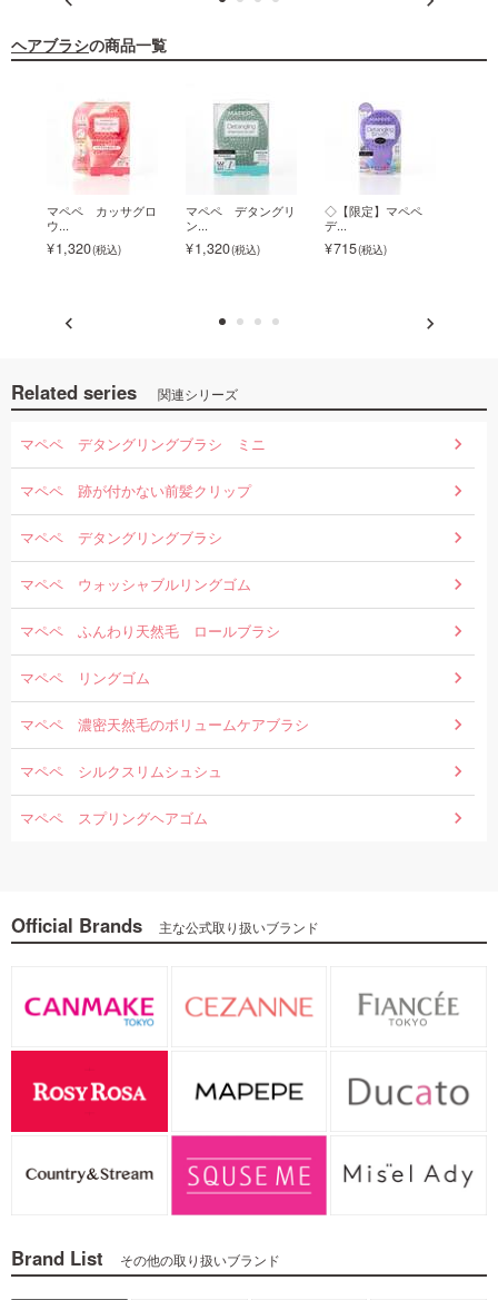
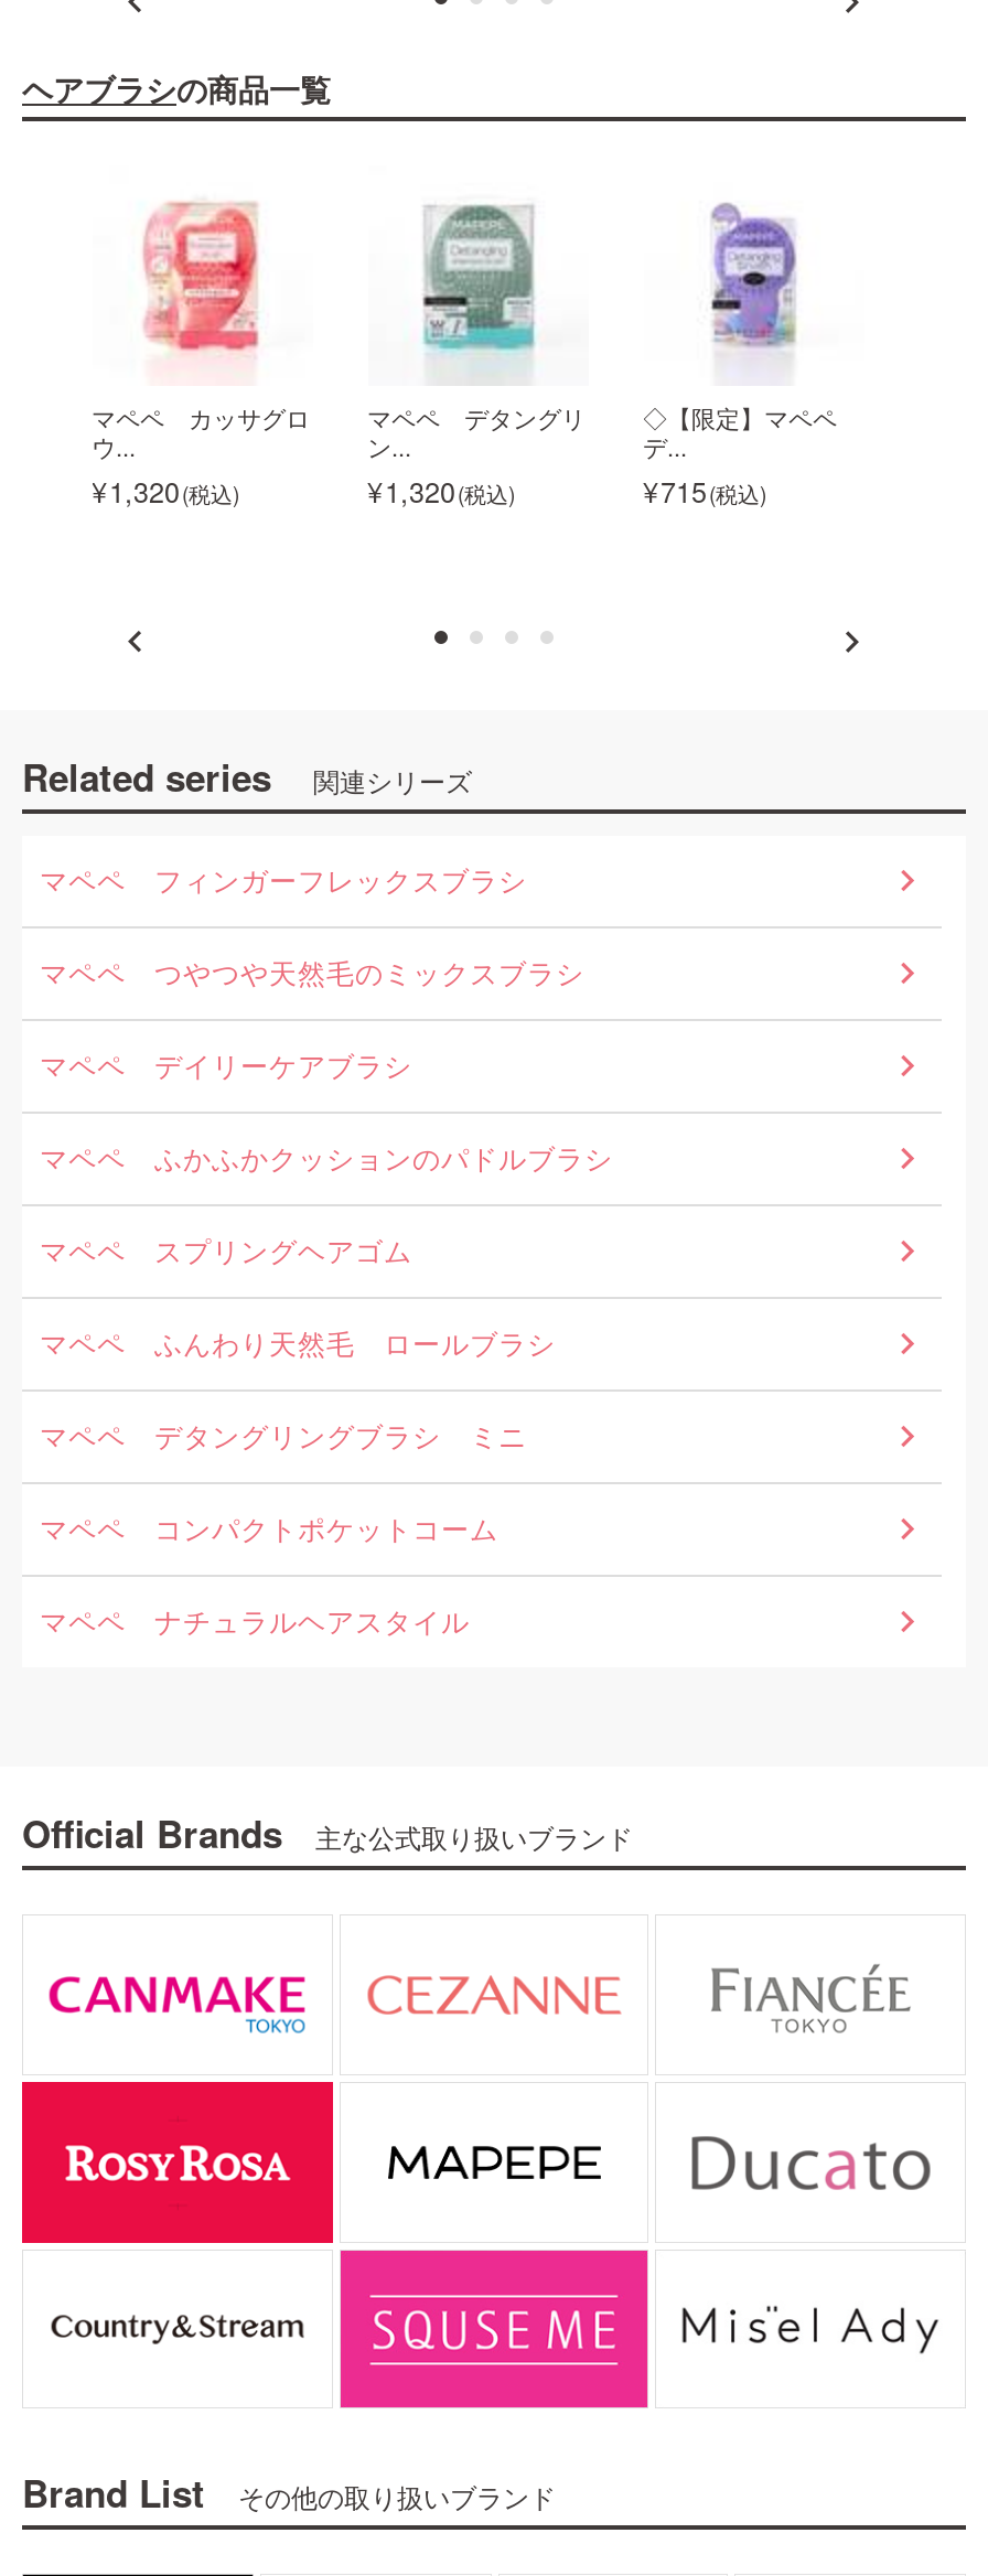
+ マペペ フィンガーフレックスブラシ
+ マペペ つやつや天然毛のミックスブラシ
+ マペペ デイリーケアブラシ
+ マペペ ふかふかクッションのパドルブラシ

moved down: マペペ デタングリングブラシ ミニ

- マペペ 跡が付かない前髪クリップ
- マペペ デタングリングブラシ
- マペペ ウォッシャブルリングゴム
- マペペ リングゴム
- マペペ 濃密天然毛のボリュームケアブラシ
- マペペ シルクスリムシュシュ
+ マペペ コンパクトポケットコーム
+ マペペ ナチュラルヘアスタイル

moved up: マペペ ふんわり天然毛 ロールブラシ

moved up: マペペ スプリングヘアゴム
